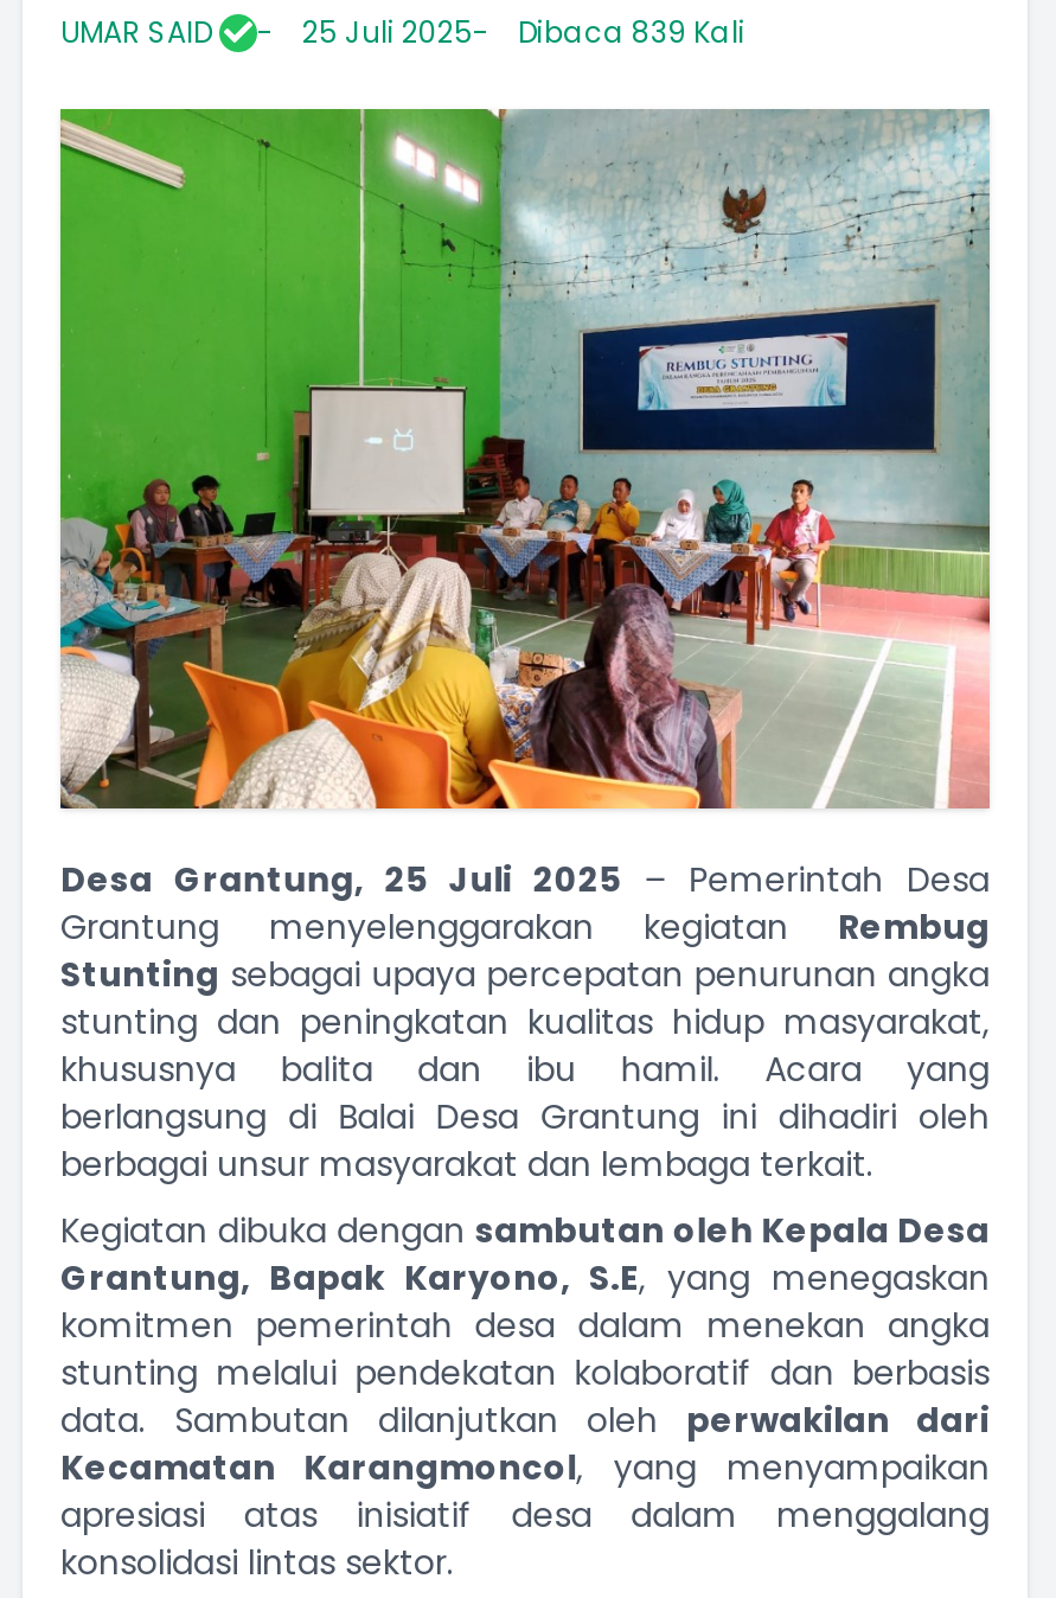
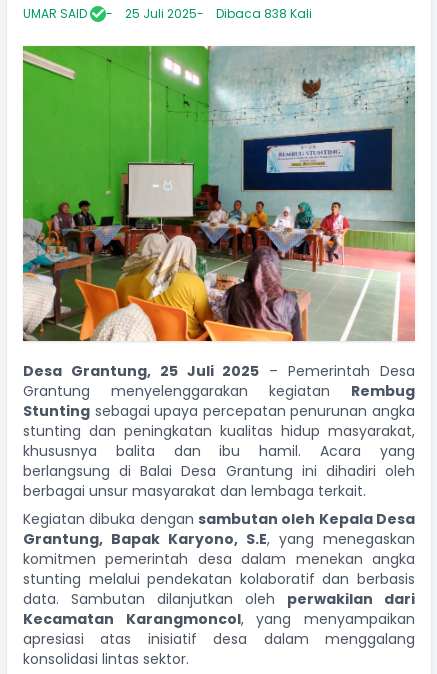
- 25 Juli 2025 Dibaca 839 Kali
+ 25 Juli 2025 Dibaca 838 Kali
